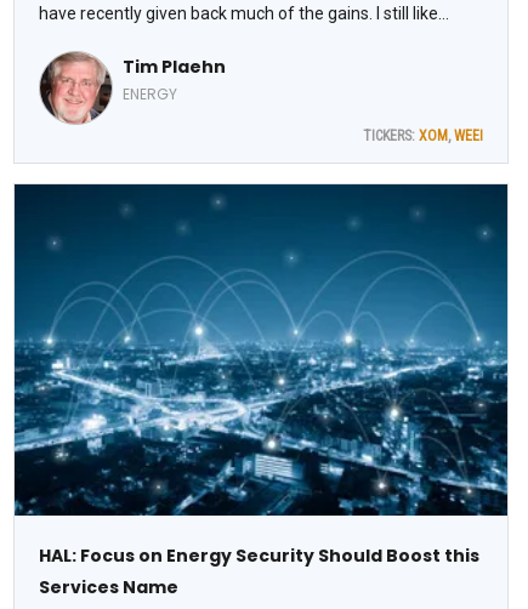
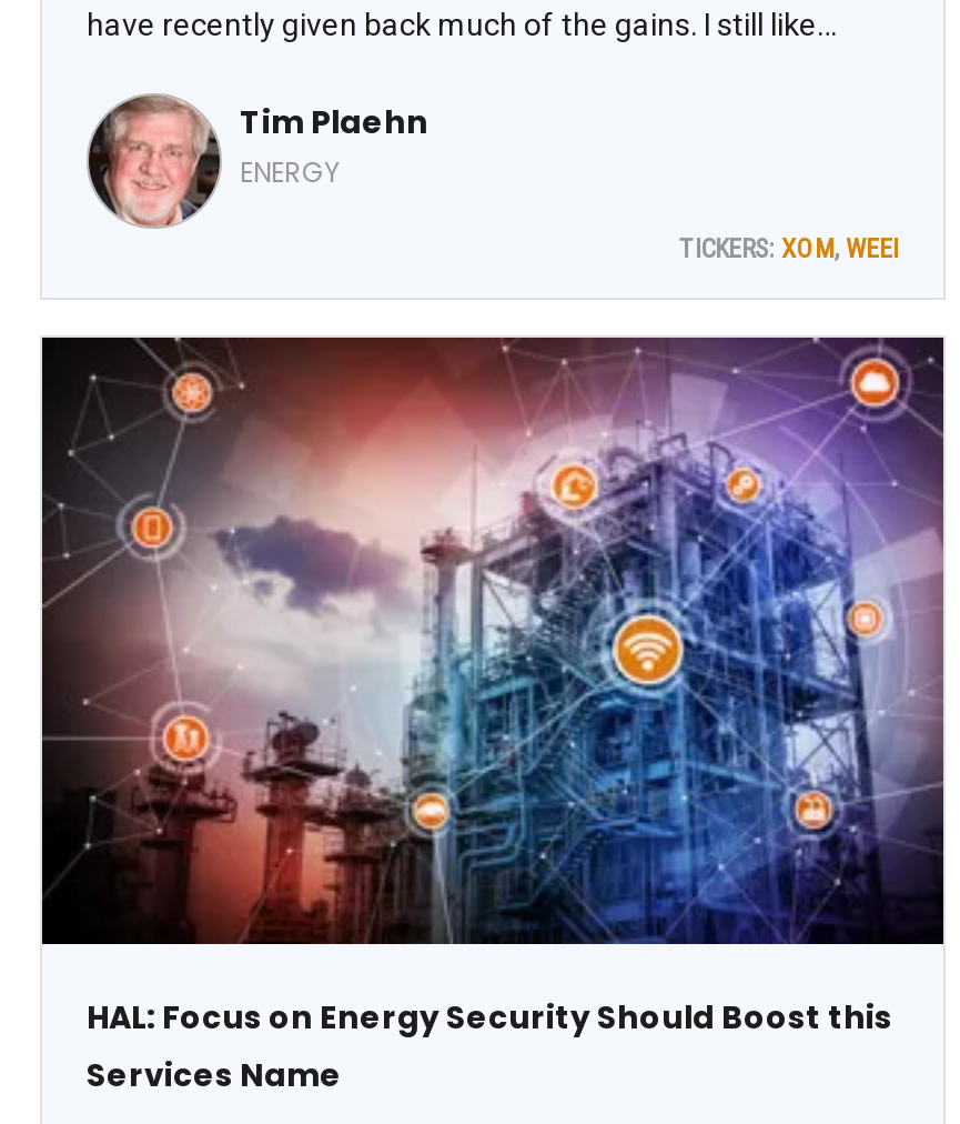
- [image]
+ [image]
